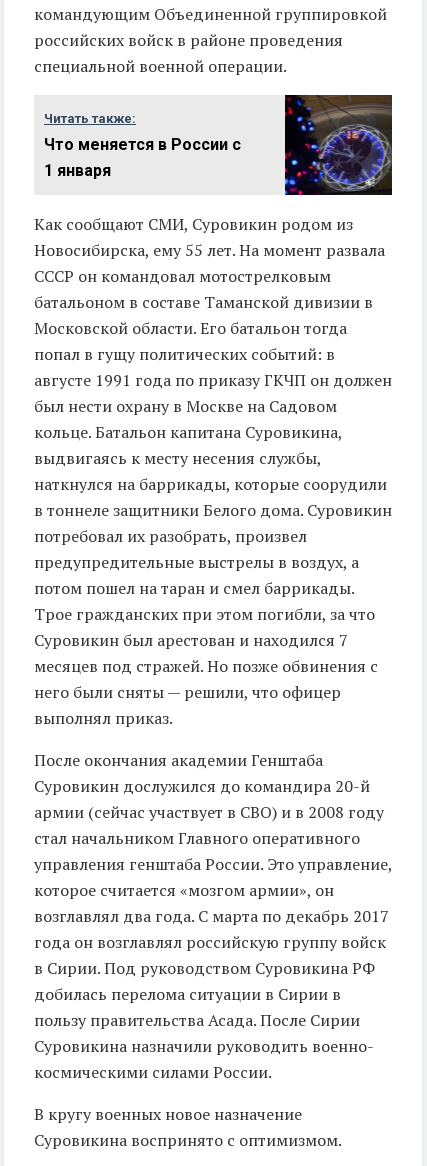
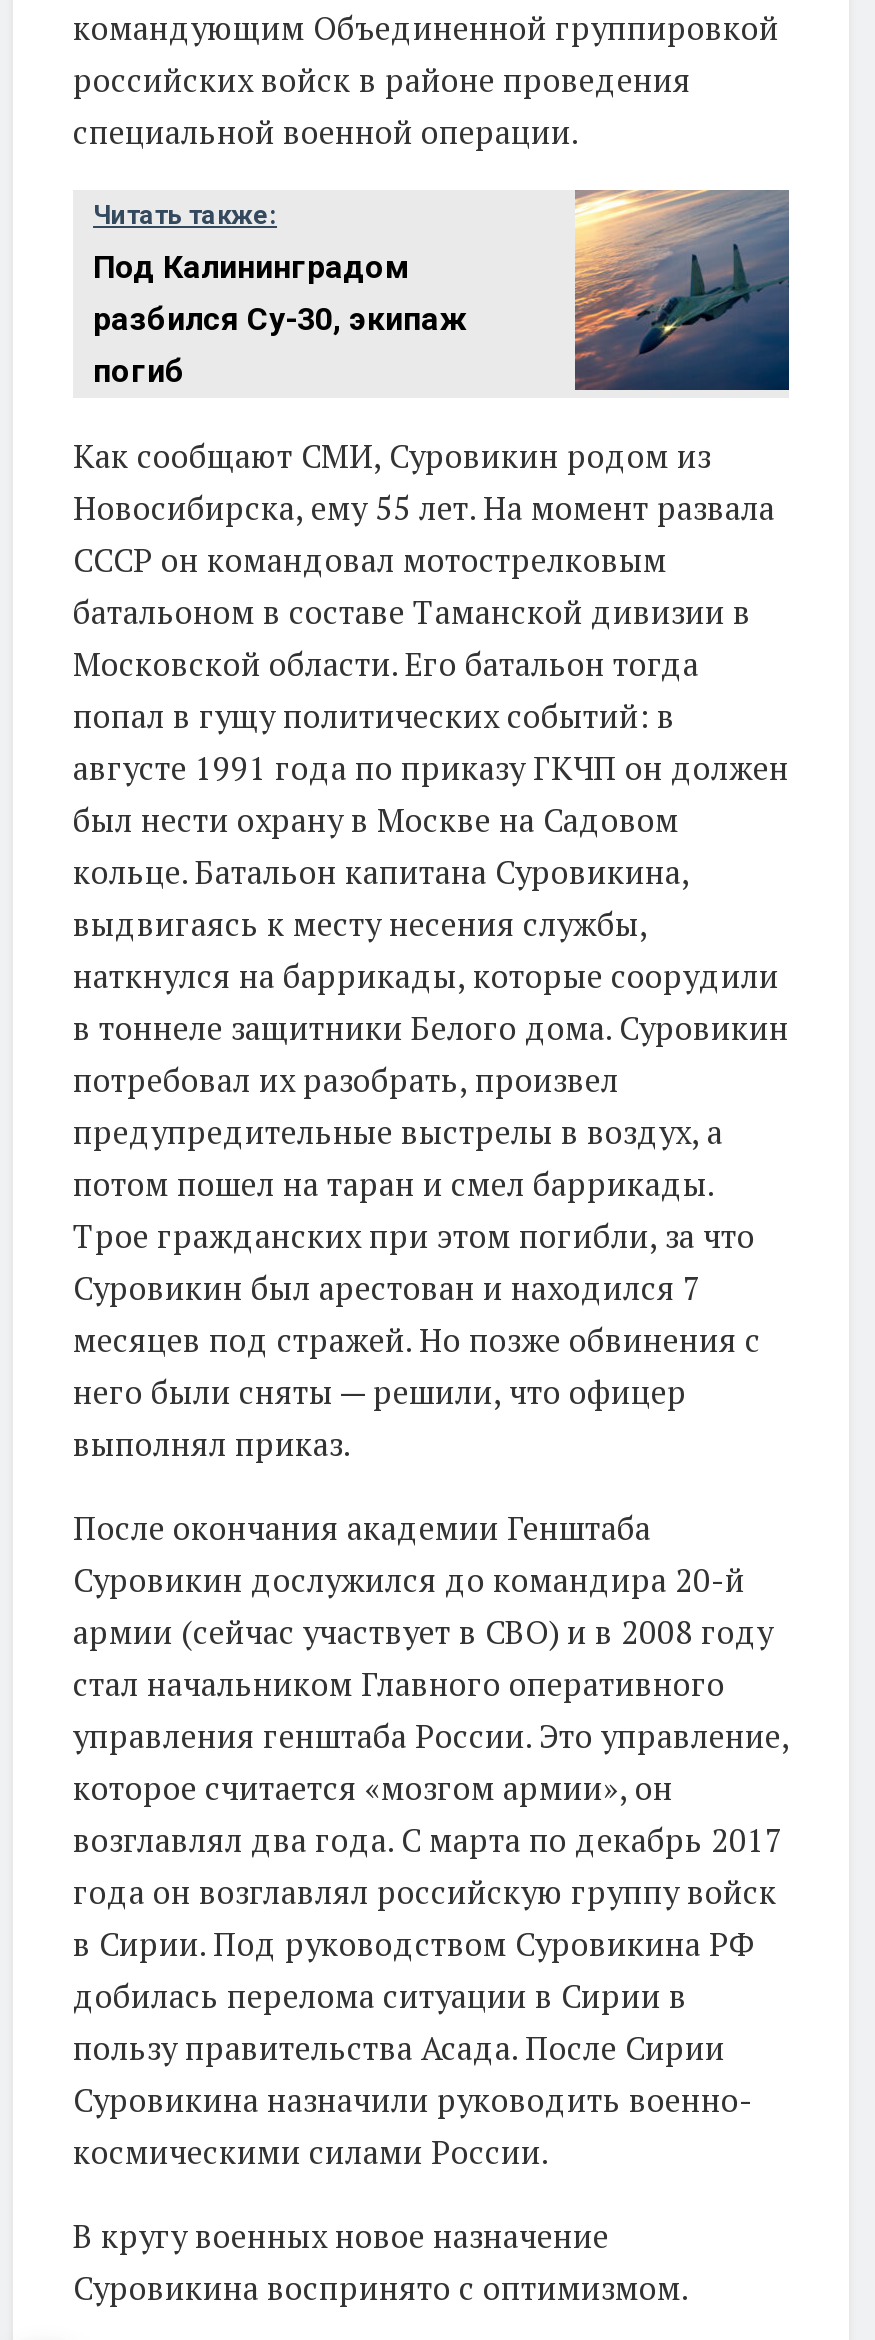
- [image]
+ [image]

- Что меняется в России с
- 1 января
+ Под Калининградом
+ разбился Су-30, экипаж
+ погиб
